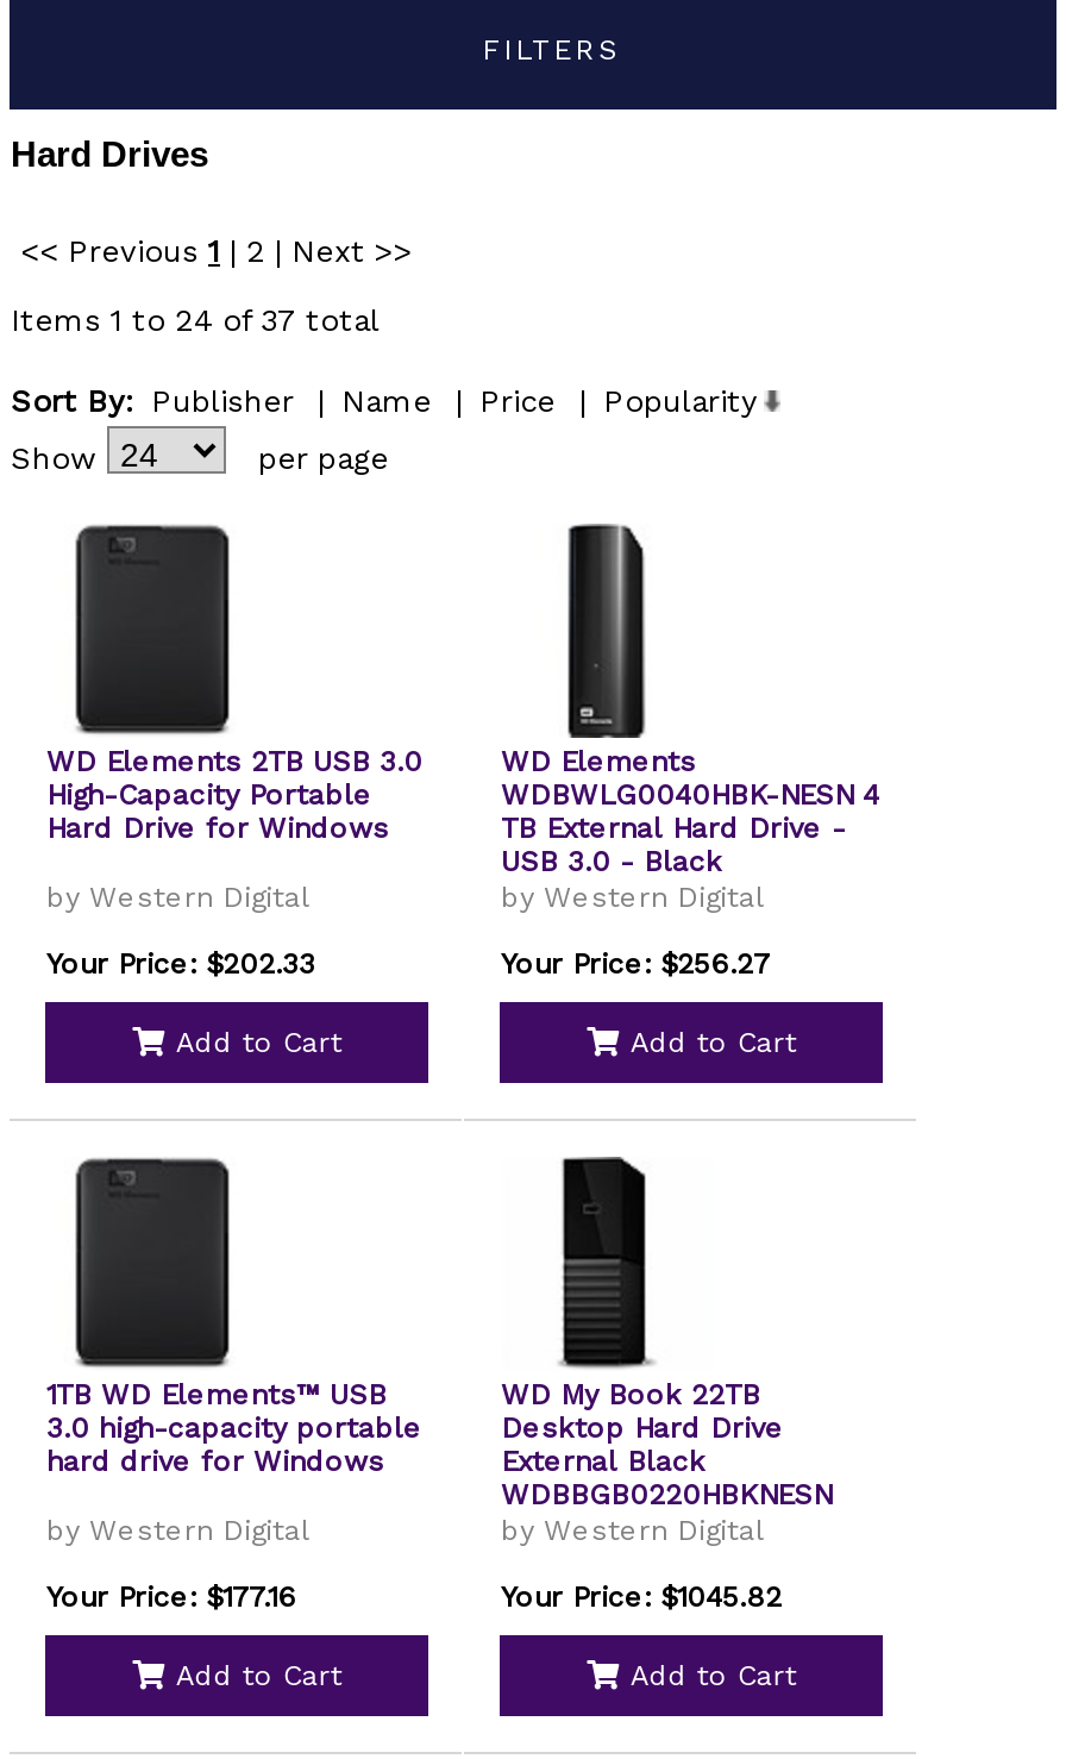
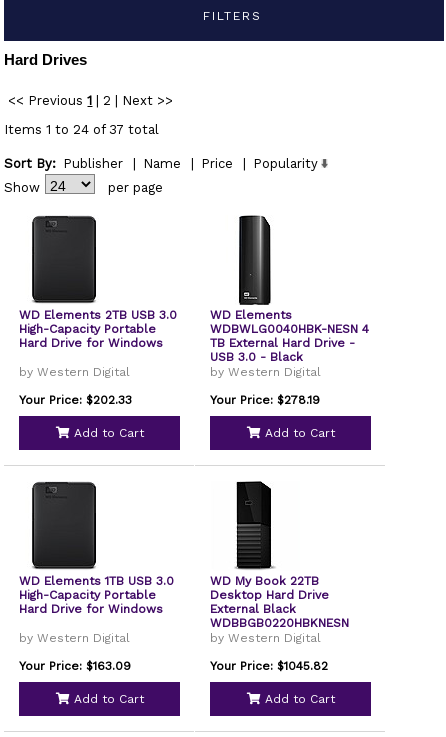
- Your Price: $256.27
+ Your Price: $278.19

- 1TB WD Elements™ USB
- 3.0 high-capacity portable
- hard drive for Windows
+ WD Elements 1TB USB 3.0
+ High-Capacity Portable
+ Hard Drive for Windows

- Your Price: $177.16
+ Your Price: $163.09
